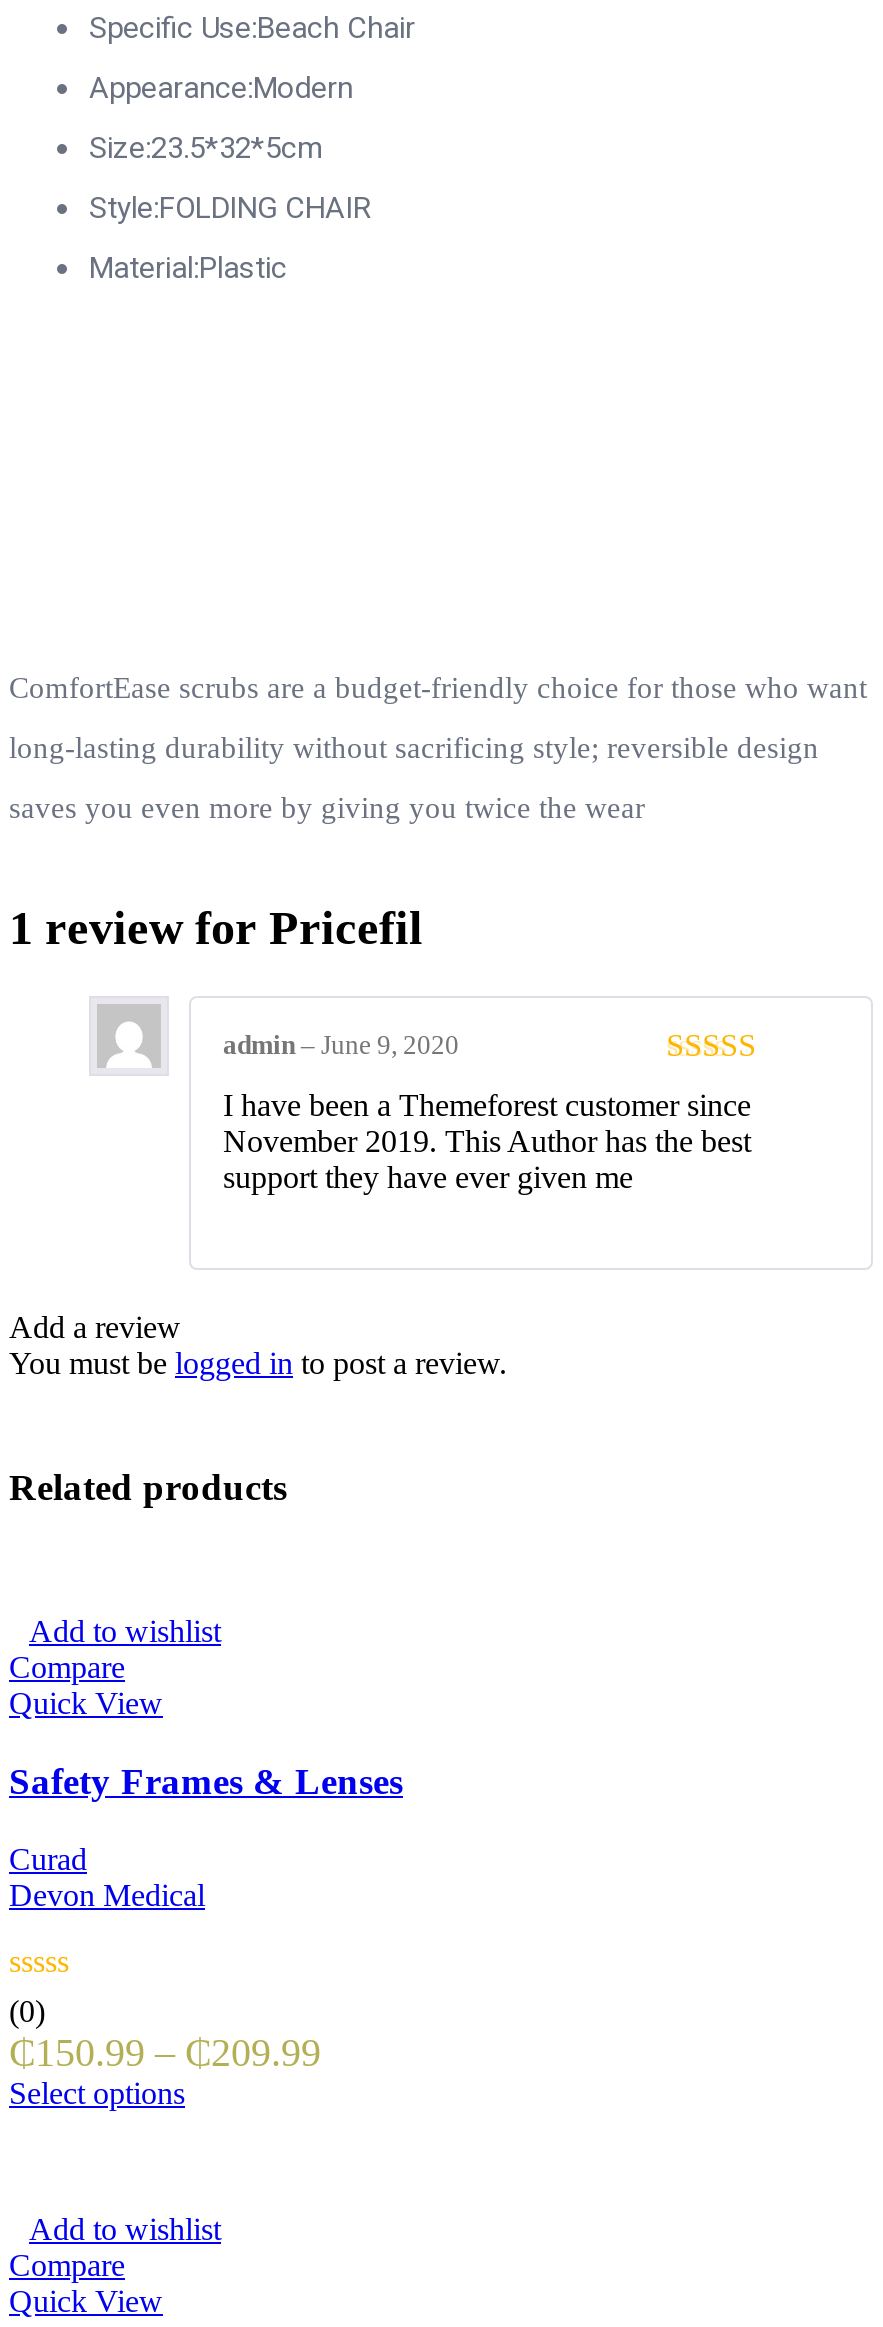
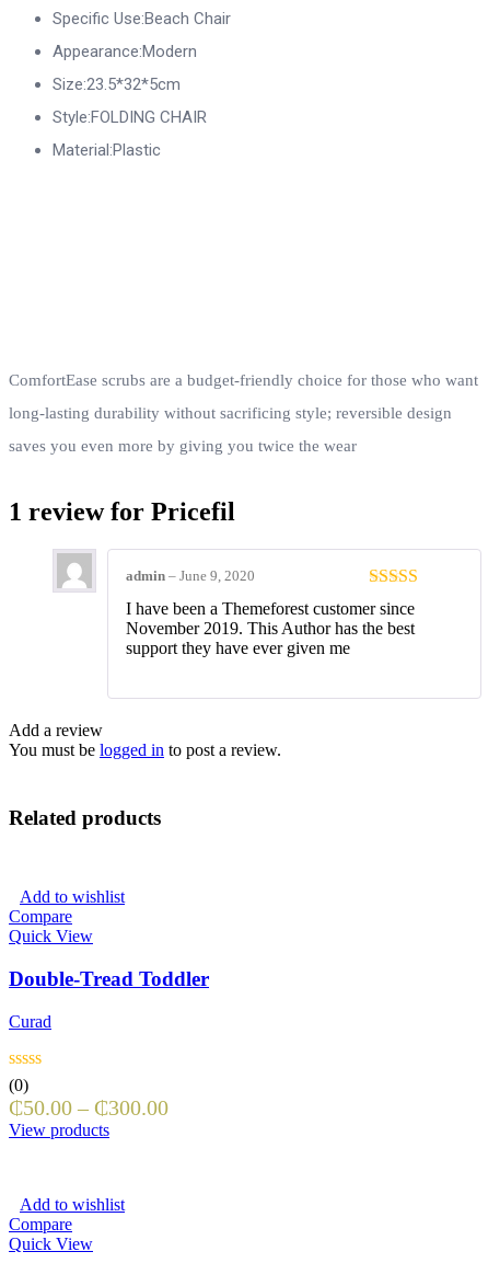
- Safety Frames & Lenses
+ Double-Tread Toddler

- Devon Medical

- ₵150.99 – ₵209.99
- Select options
+ ₵50.00 – ₵300.00
+ View products
